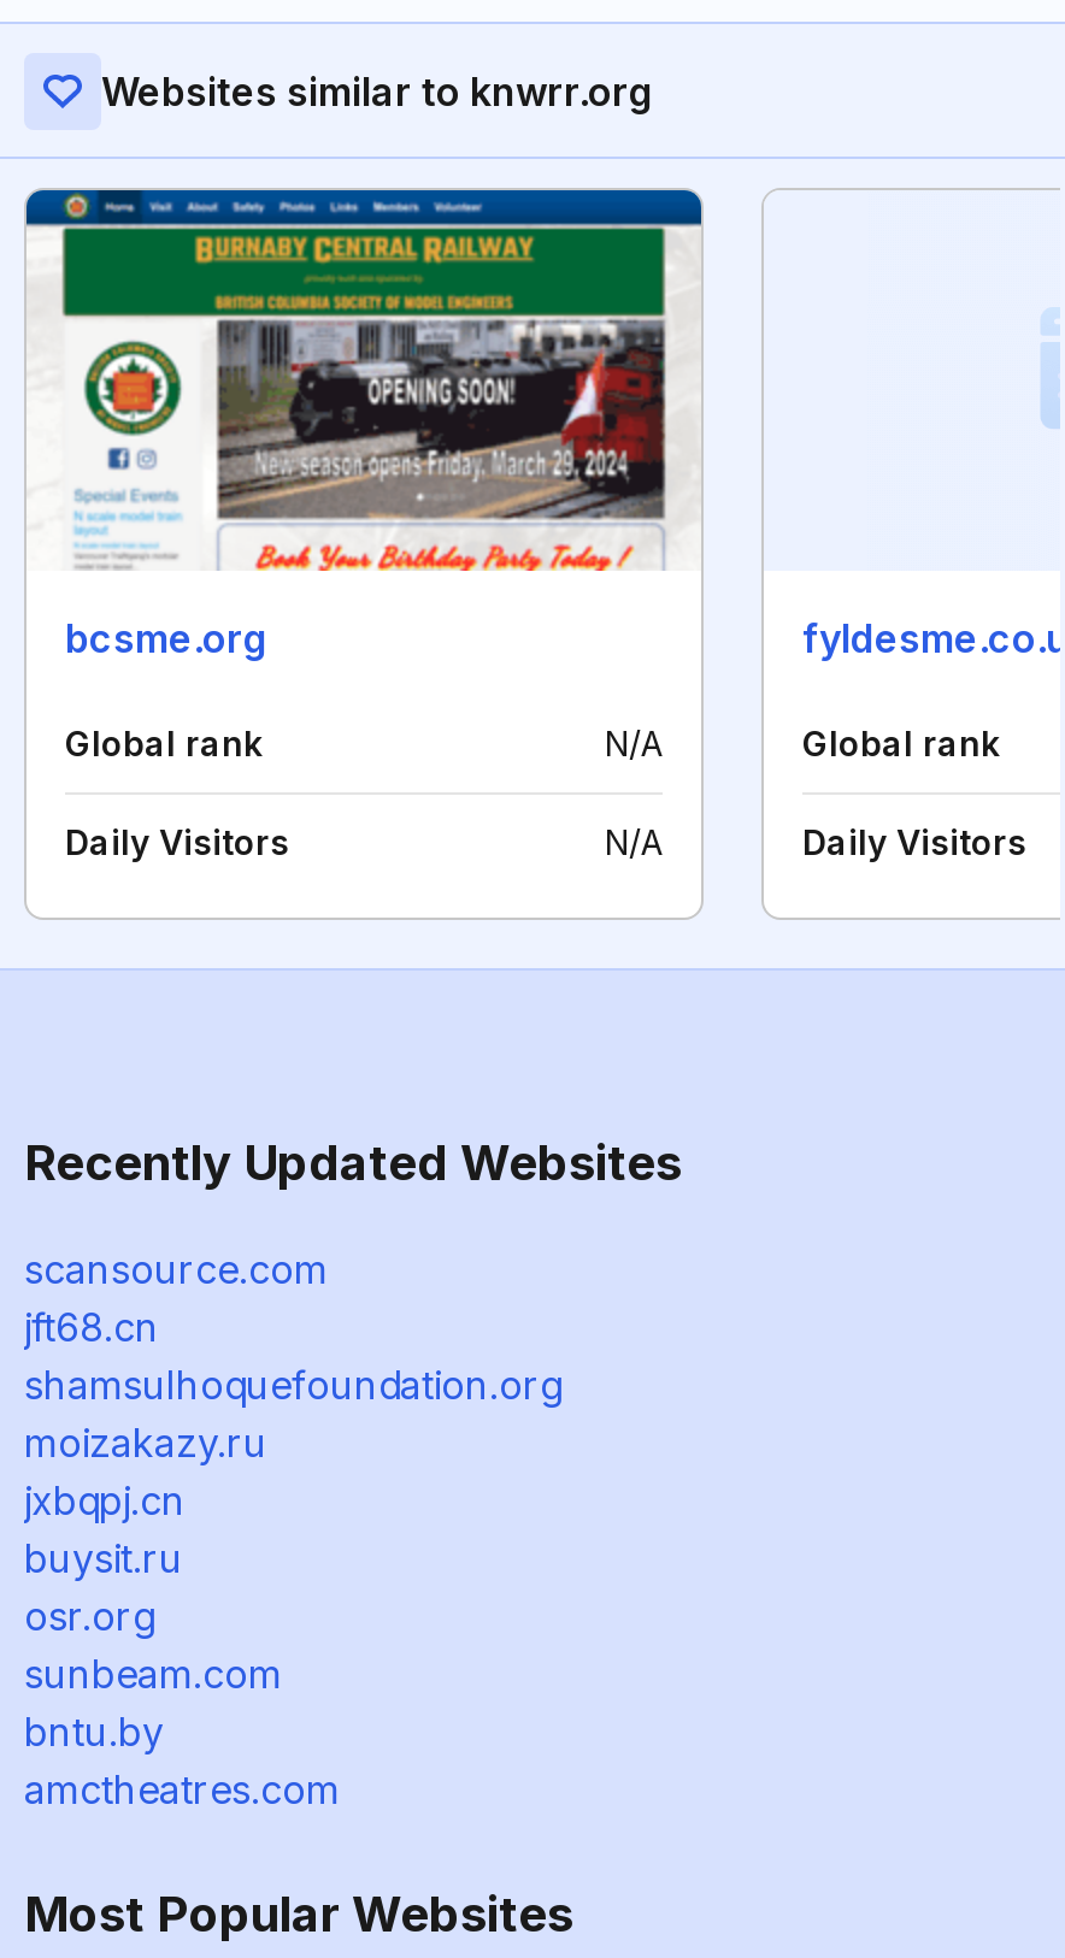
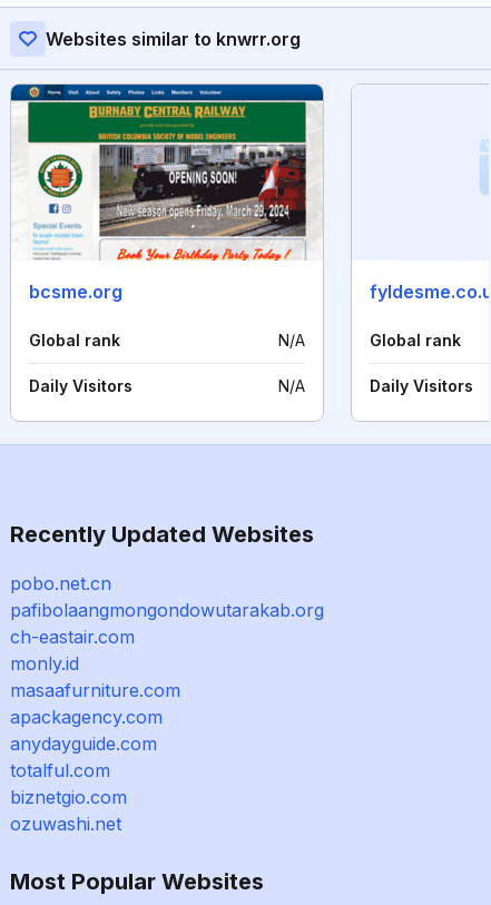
- scansource.com
- jft68.cn
- shamsulhoquefoundation.org
- moizakazy.ru
- jxbqpj.cn
- buysit.ru
- osr.org
- sunbeam.com
- bntu.by
- amctheatres.com
+ pobo.net.cn
+ pafibolaangmongondowutarakab.org
+ ch-eastair.com
+ monly.id
+ masaafurniture.com
+ apackagency.com
+ anydayguide.com
+ totalful.com
+ biznetgio.com
+ ozuwashi.net
